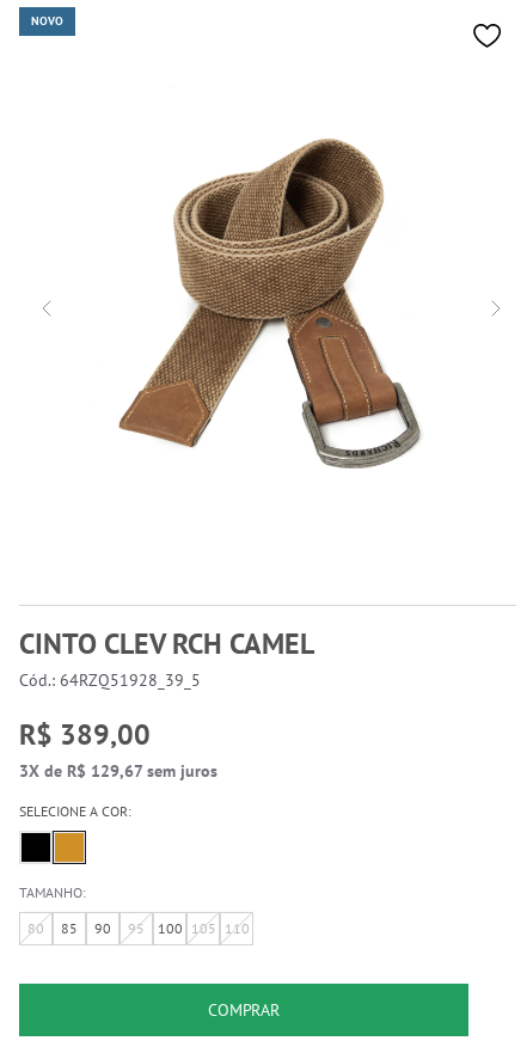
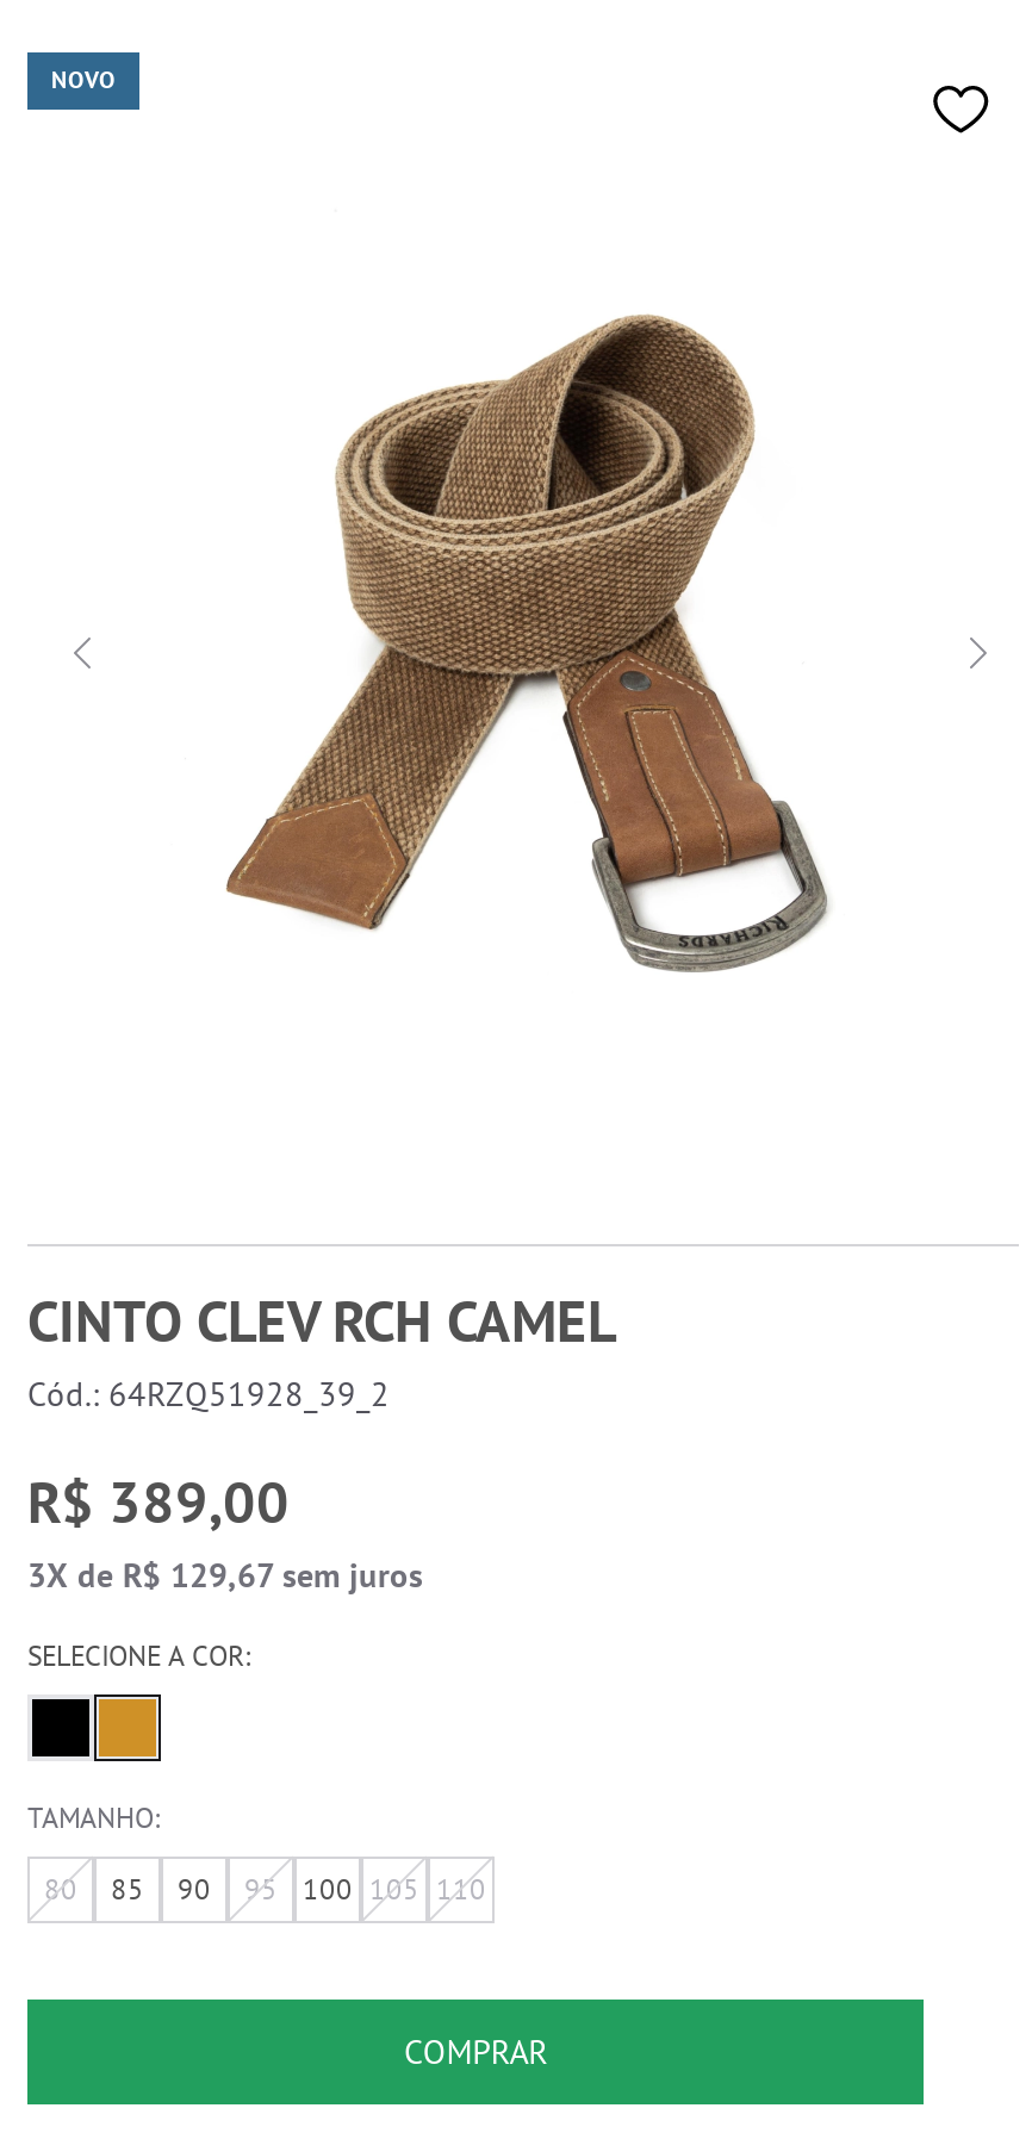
- Cód.: 64RZQ51928_39_5
+ Cód.: 64RZQ51928_39_2
